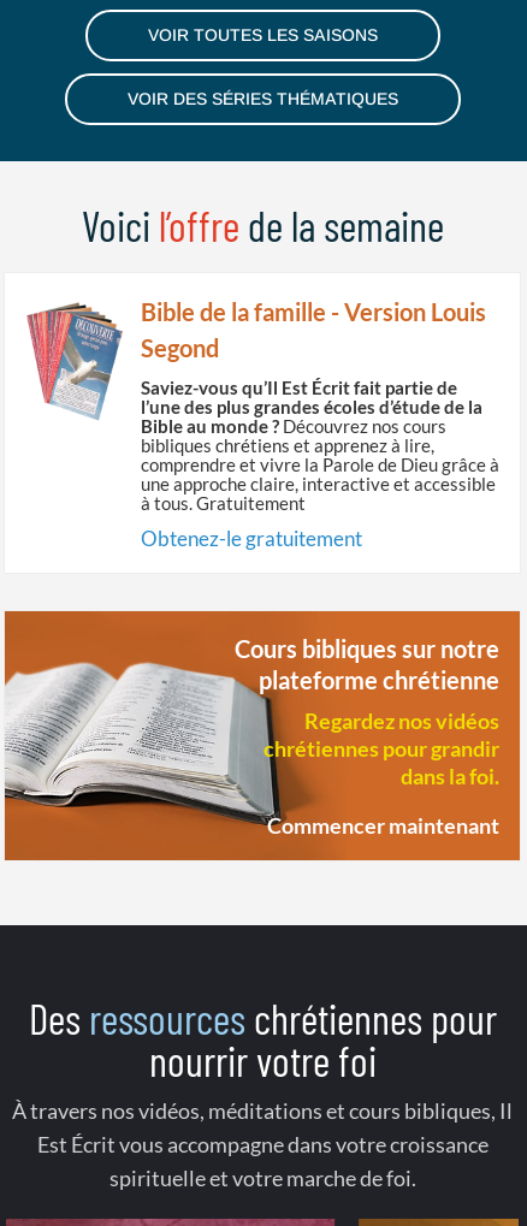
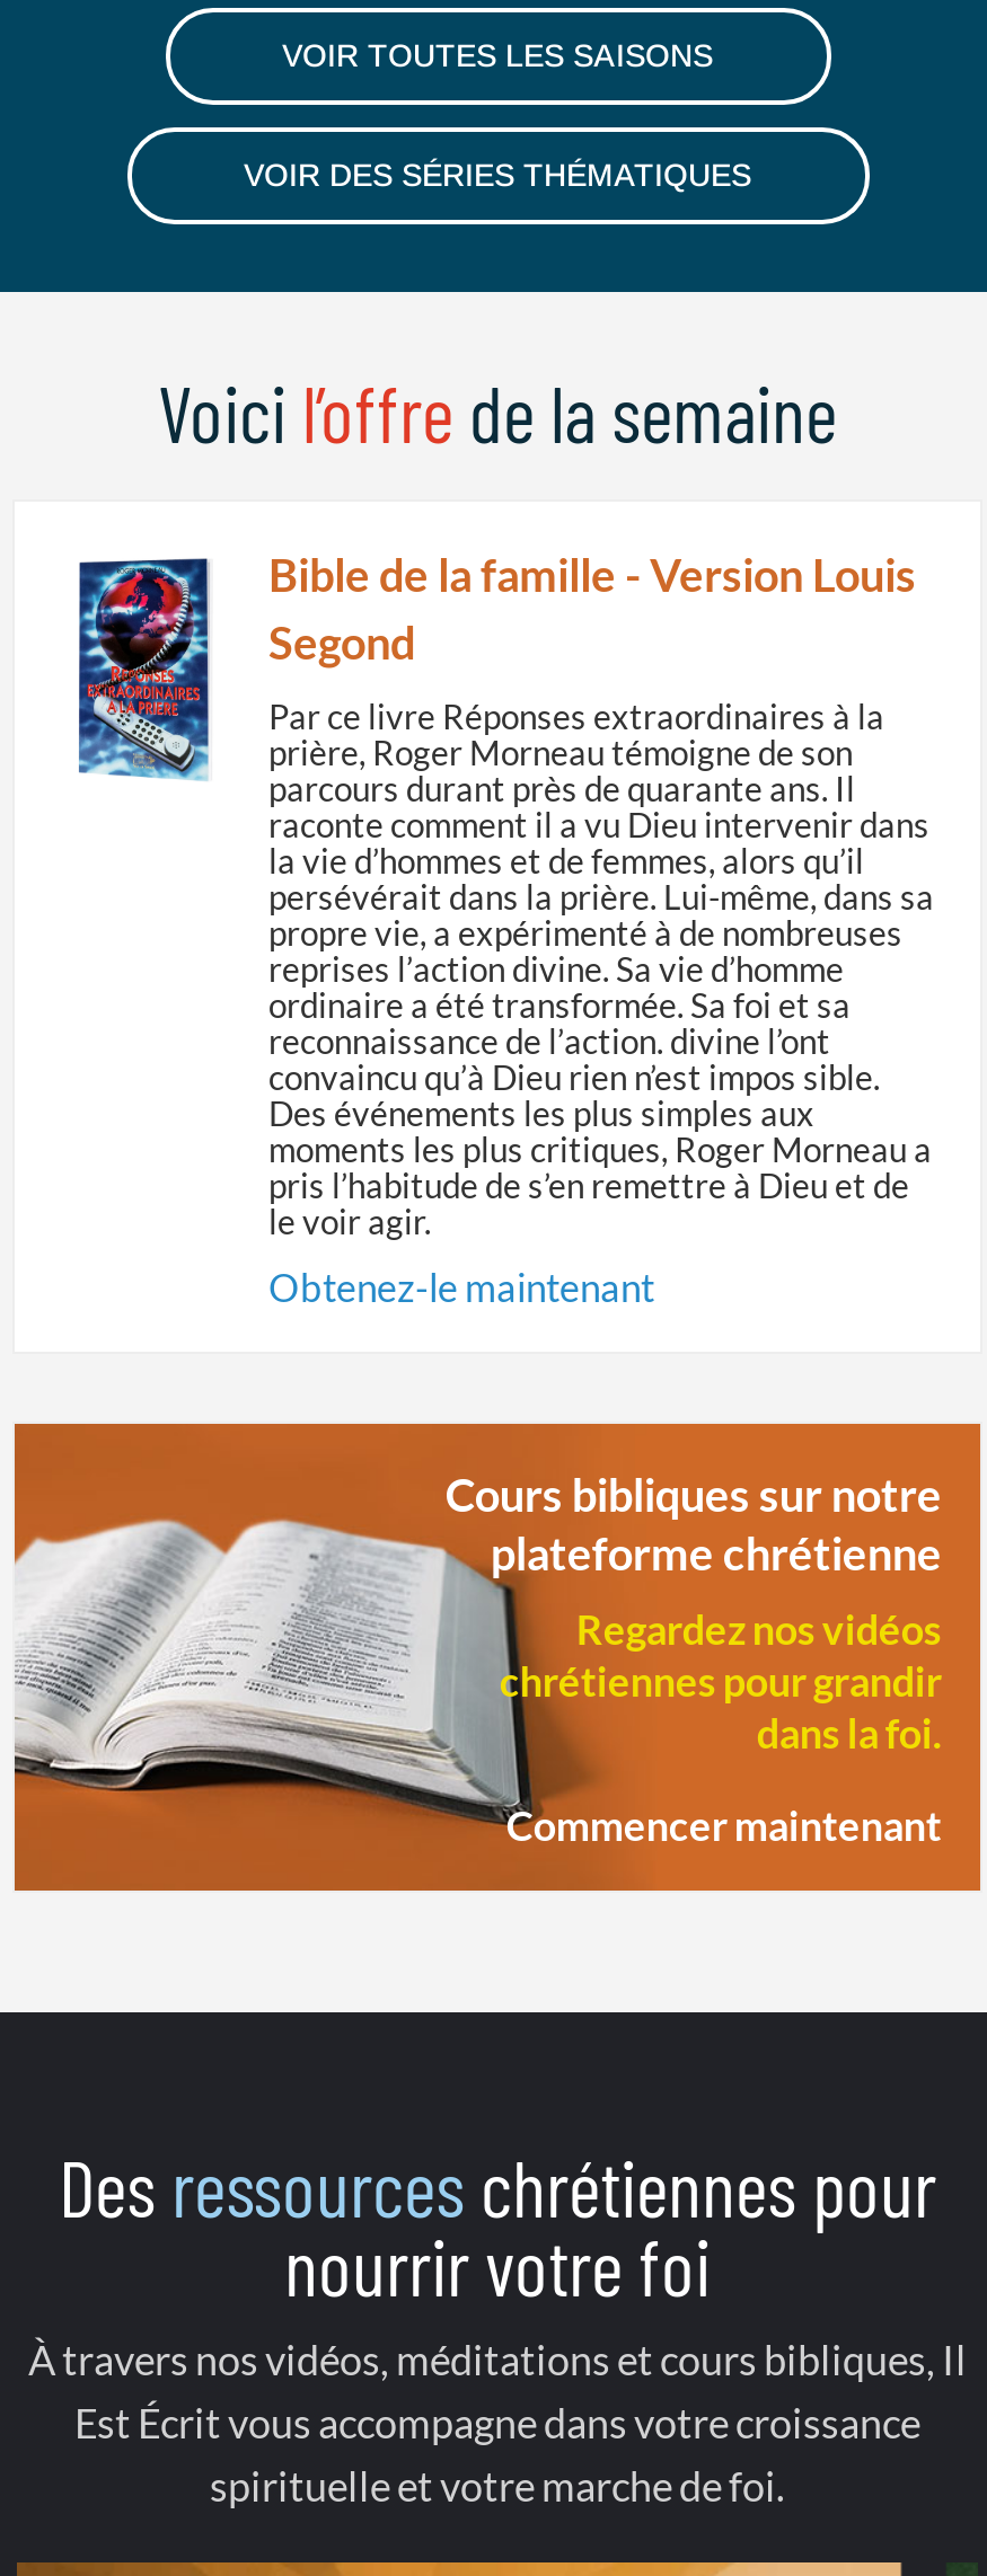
- [image]
- Saviez-vous qu’Il Est Écrit fait partie de
- l’une des plus grandes écoles d’étude de la
- Bible au monde ? Découvrez nos cours
- bibliques chrétiens et apprenez à lire,
- comprendre et vivre la Parole de Dieu grâce à
- une approche claire, interactive et accessible
- à tous. Gratuitement
+ [image]
+ Par ce livre Réponses extraordinaires à la
+ prière, Roger Morneau témoigne de son
+ parcours durant près de quarante ans. Il
+ raconte comment il a vu Dieu intervenir dans
+ la vie d’hommes et de femmes, alors qu’il
+ persévérait dans la prière. Lui-même, dans sa
+ propre vie, a expérimenté à de nombreuses
+ reprises l’action divine. Sa vie d’homme
+ ordinaire a été transformée. Sa foi et sa
+ reconnaissance de l’action. divine l’ont
+ convaincu qu’à Dieu rien n’est impos sible.
+ Des événements les plus simples aux
+ moments les plus critiques, Roger Morneau a
+ pris l’habitude de s’en remettre à Dieu et de
+ le voir agir.

- Obtenez-le gratuitement
+ Obtenez-le maintenant
